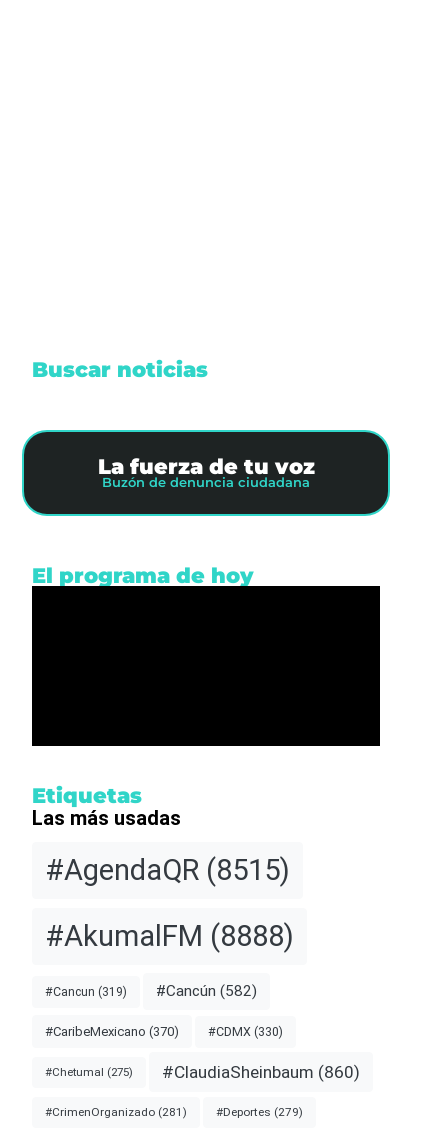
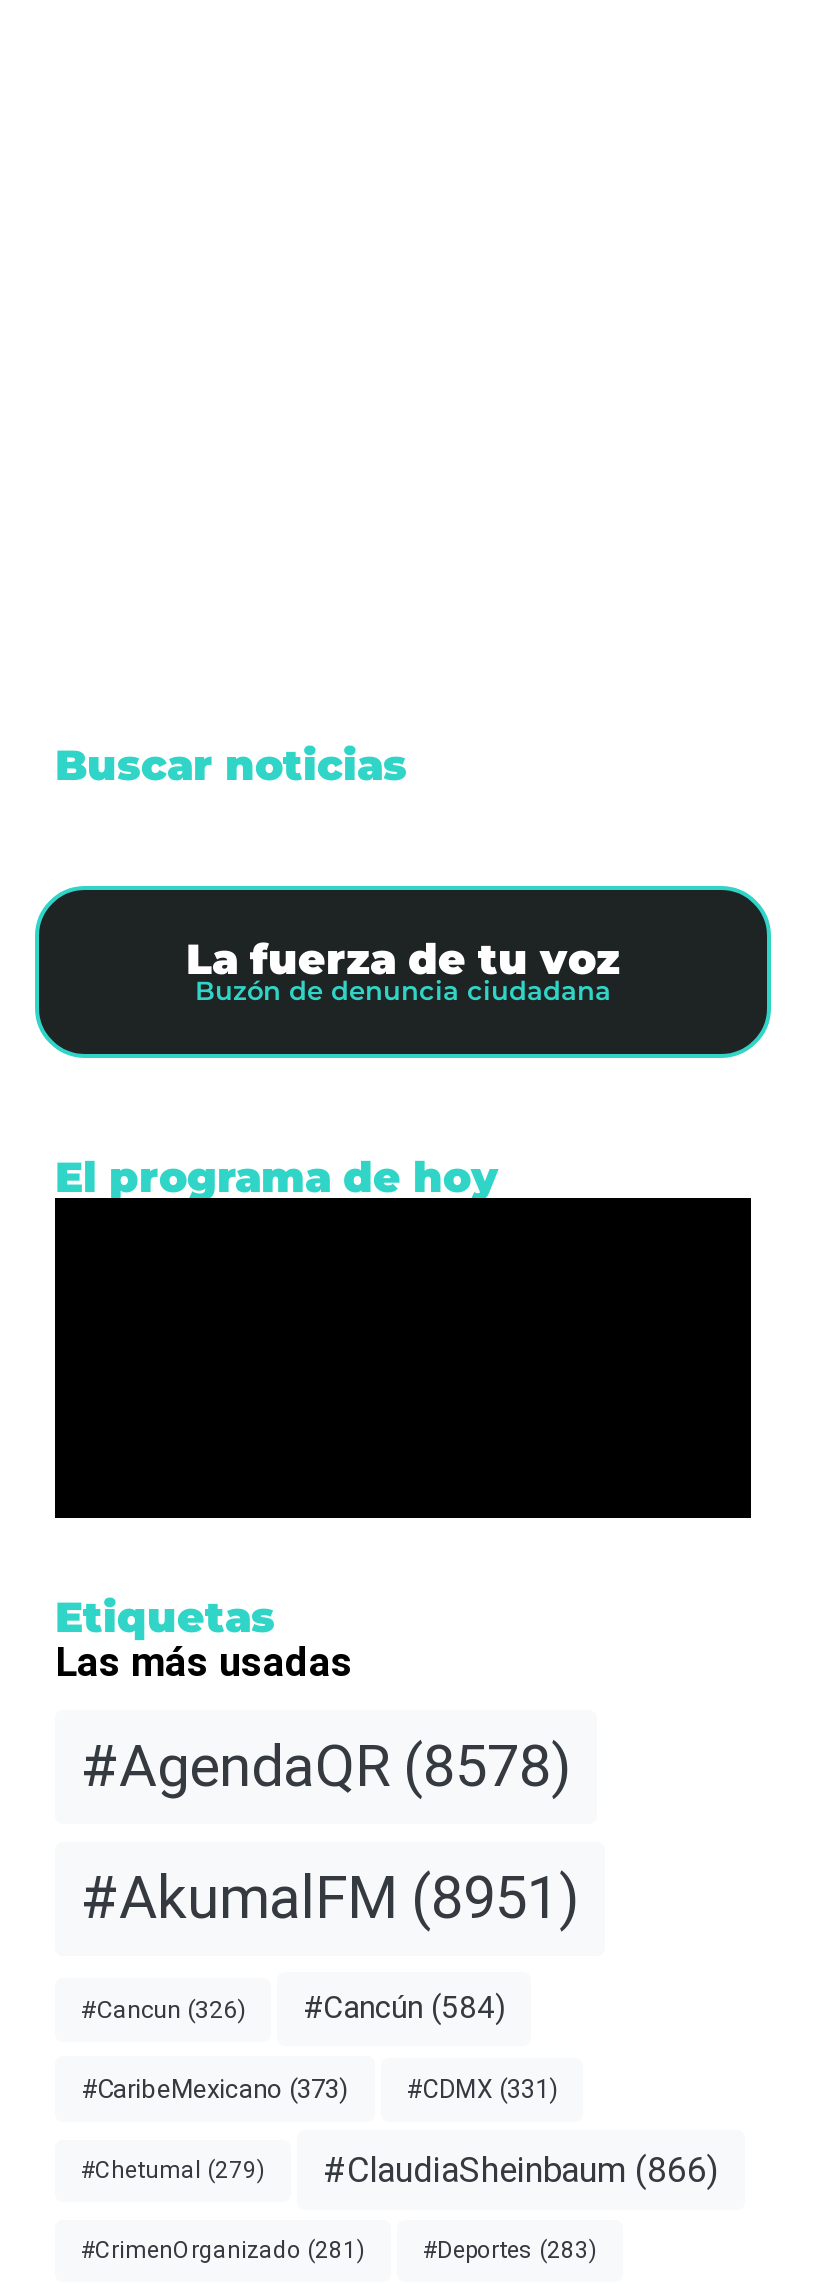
- #AgendaQR (8515)
+ #AgendaQR (8578)

- #AkumalFM (8888)
+ #AkumalFM (8951)

- #Cancun (319)
+ #Cancun (326)

- #Cancún (582)
+ #Cancún (584)

- #CaribeMexicano (370)
+ #CaribeMexicano (373)

- #CDMX (330)
+ #CDMX (331)

- #Chetumal (275)
+ #Chetumal (279)

- #ClaudiaSheinbaum (860)
+ #ClaudiaSheinbaum (866)

- #Deportes (279)
+ #Deportes (283)
